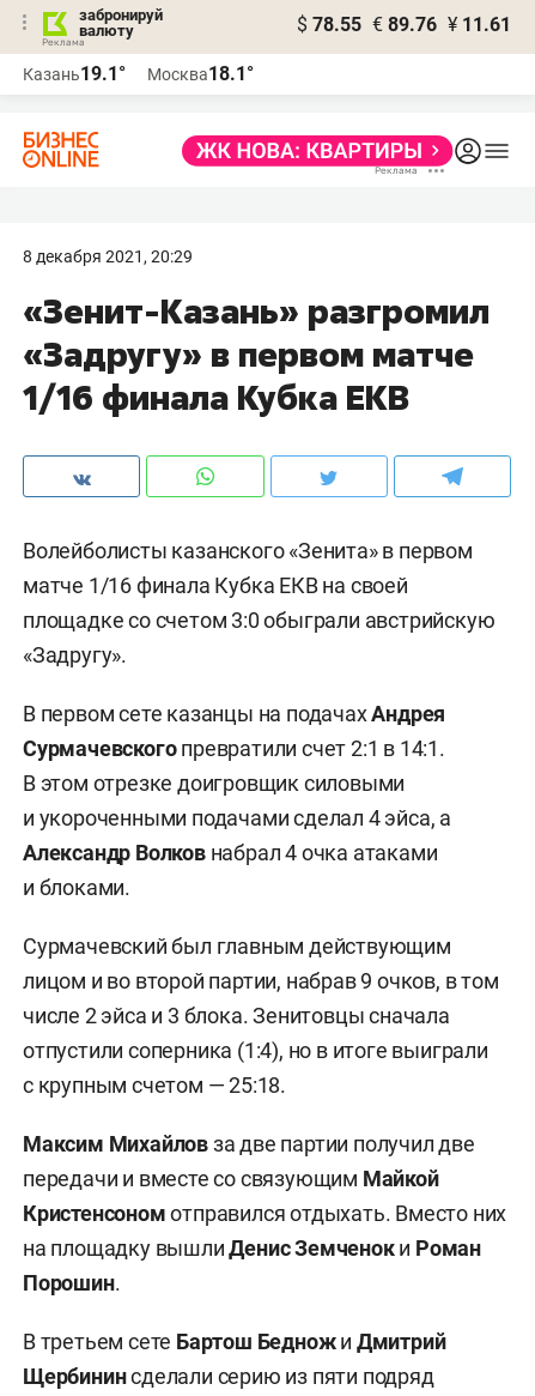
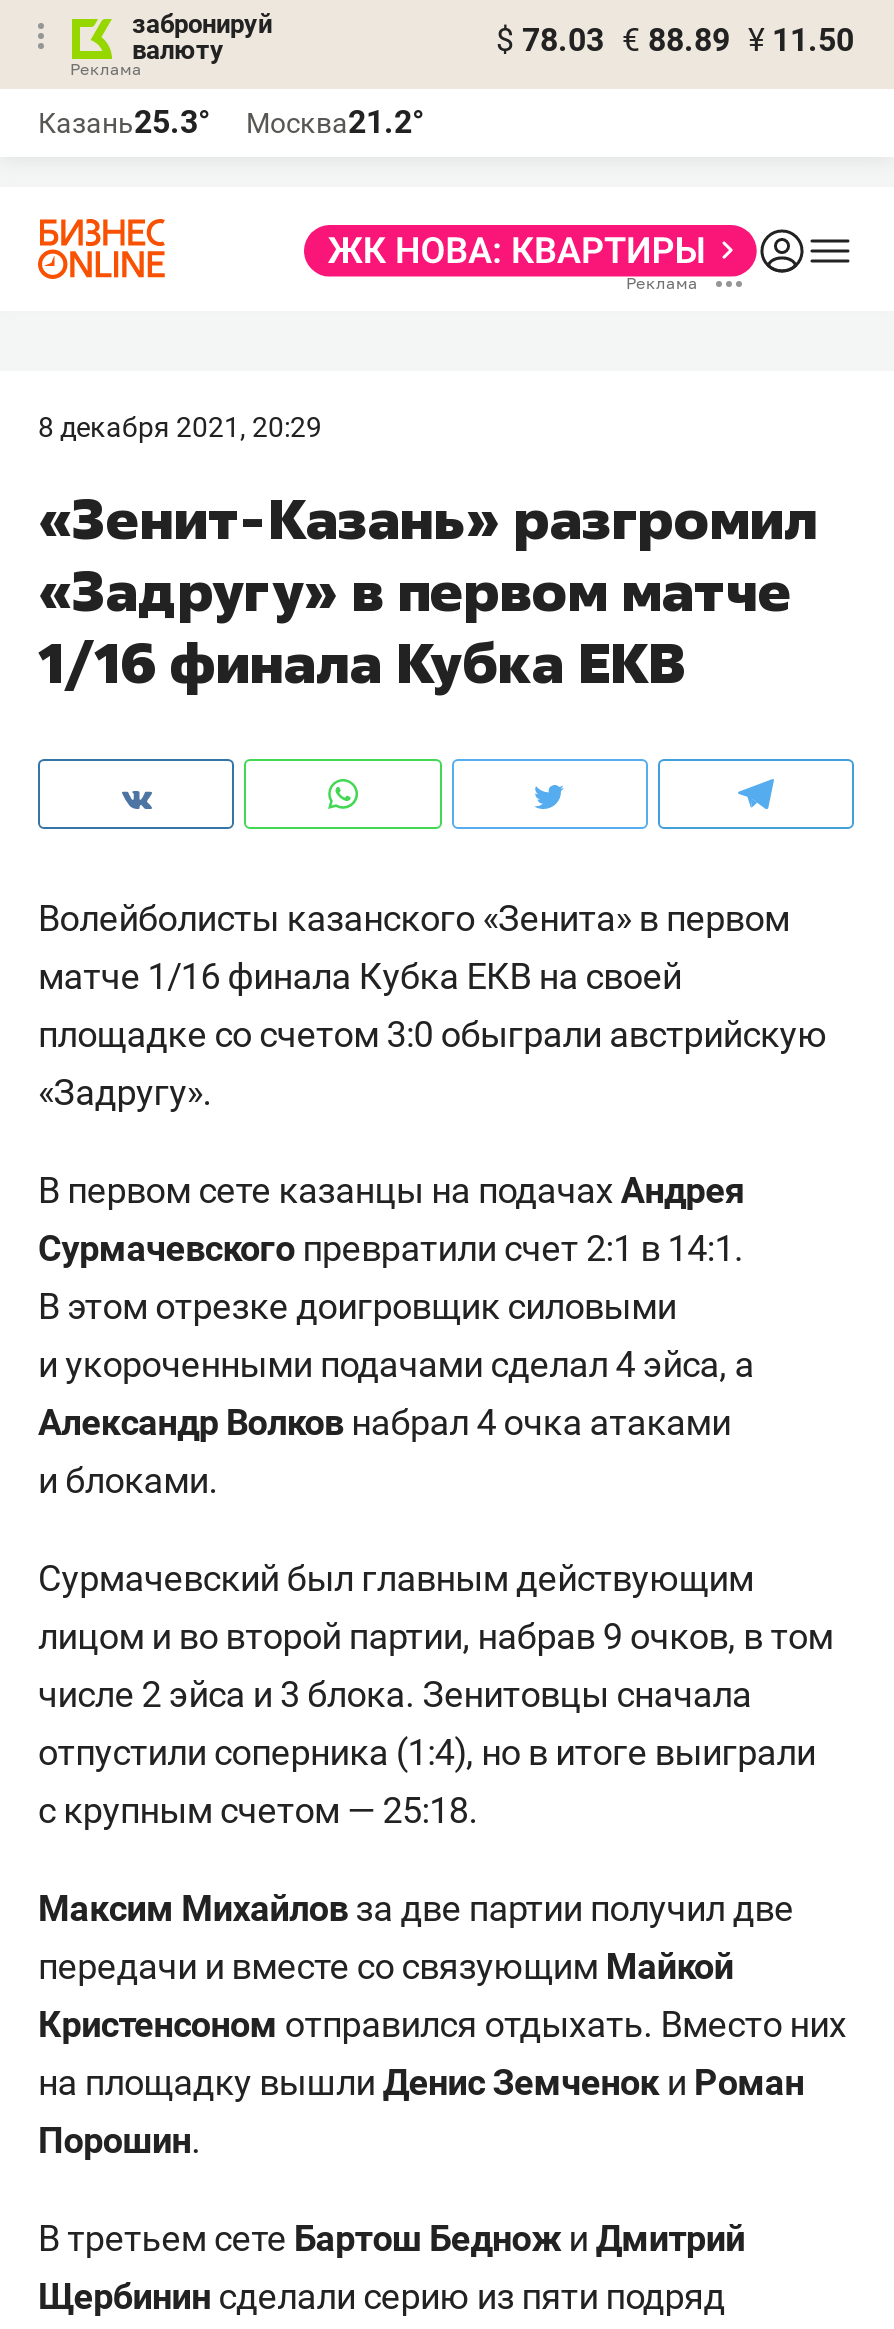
- $ 78.55 € 89.76 ¥ 11.61
+ $ 78.03 € 88.89 ¥ 11.50

- Казань19.1°
+ Казань25.3°

- Москва18.1°
+ Москва21.2°
